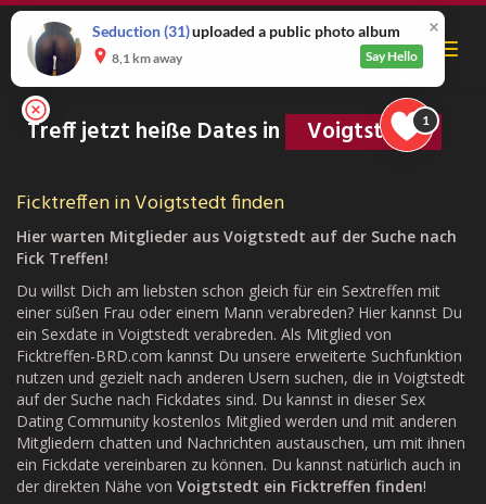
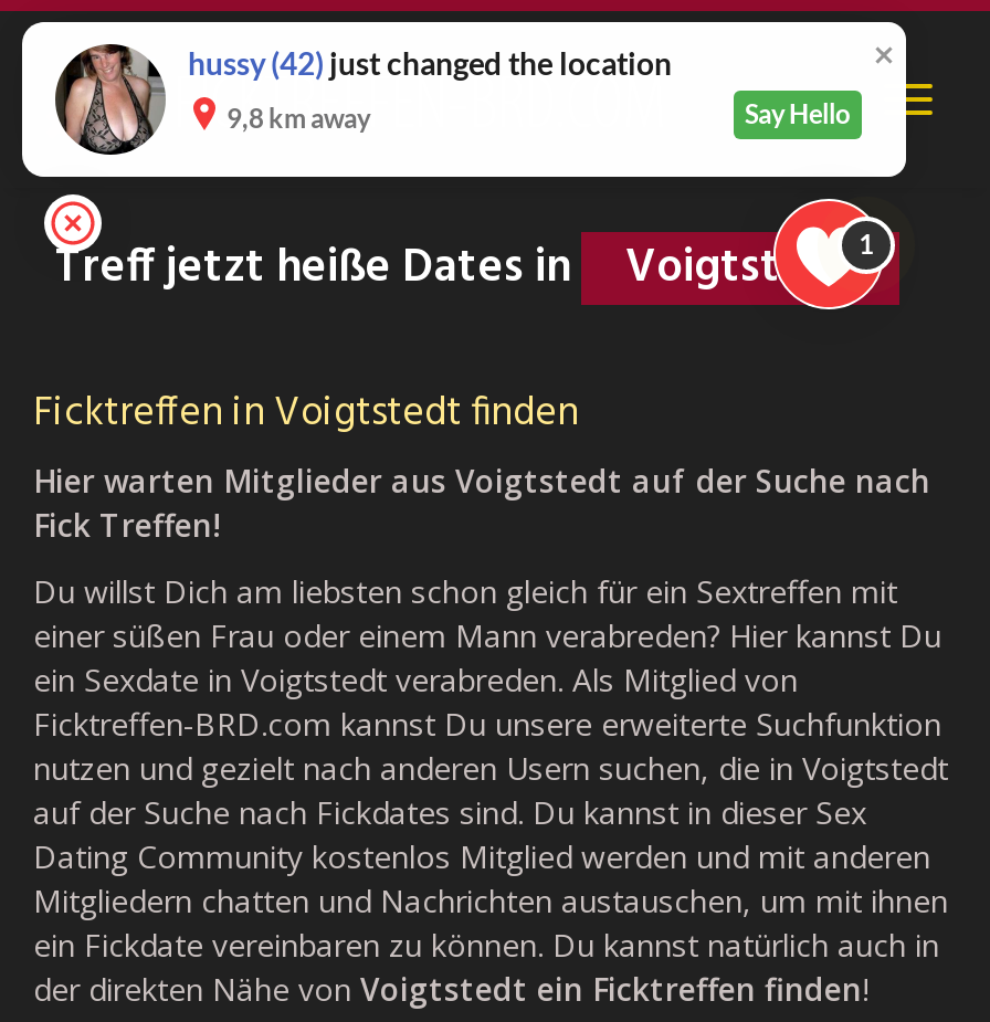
- [image]
- Seduction (31) uploaded a public photo album
+ [image]
+ hussy (42) just changed the location

- 8,1 km away
+ 9,8 km away
